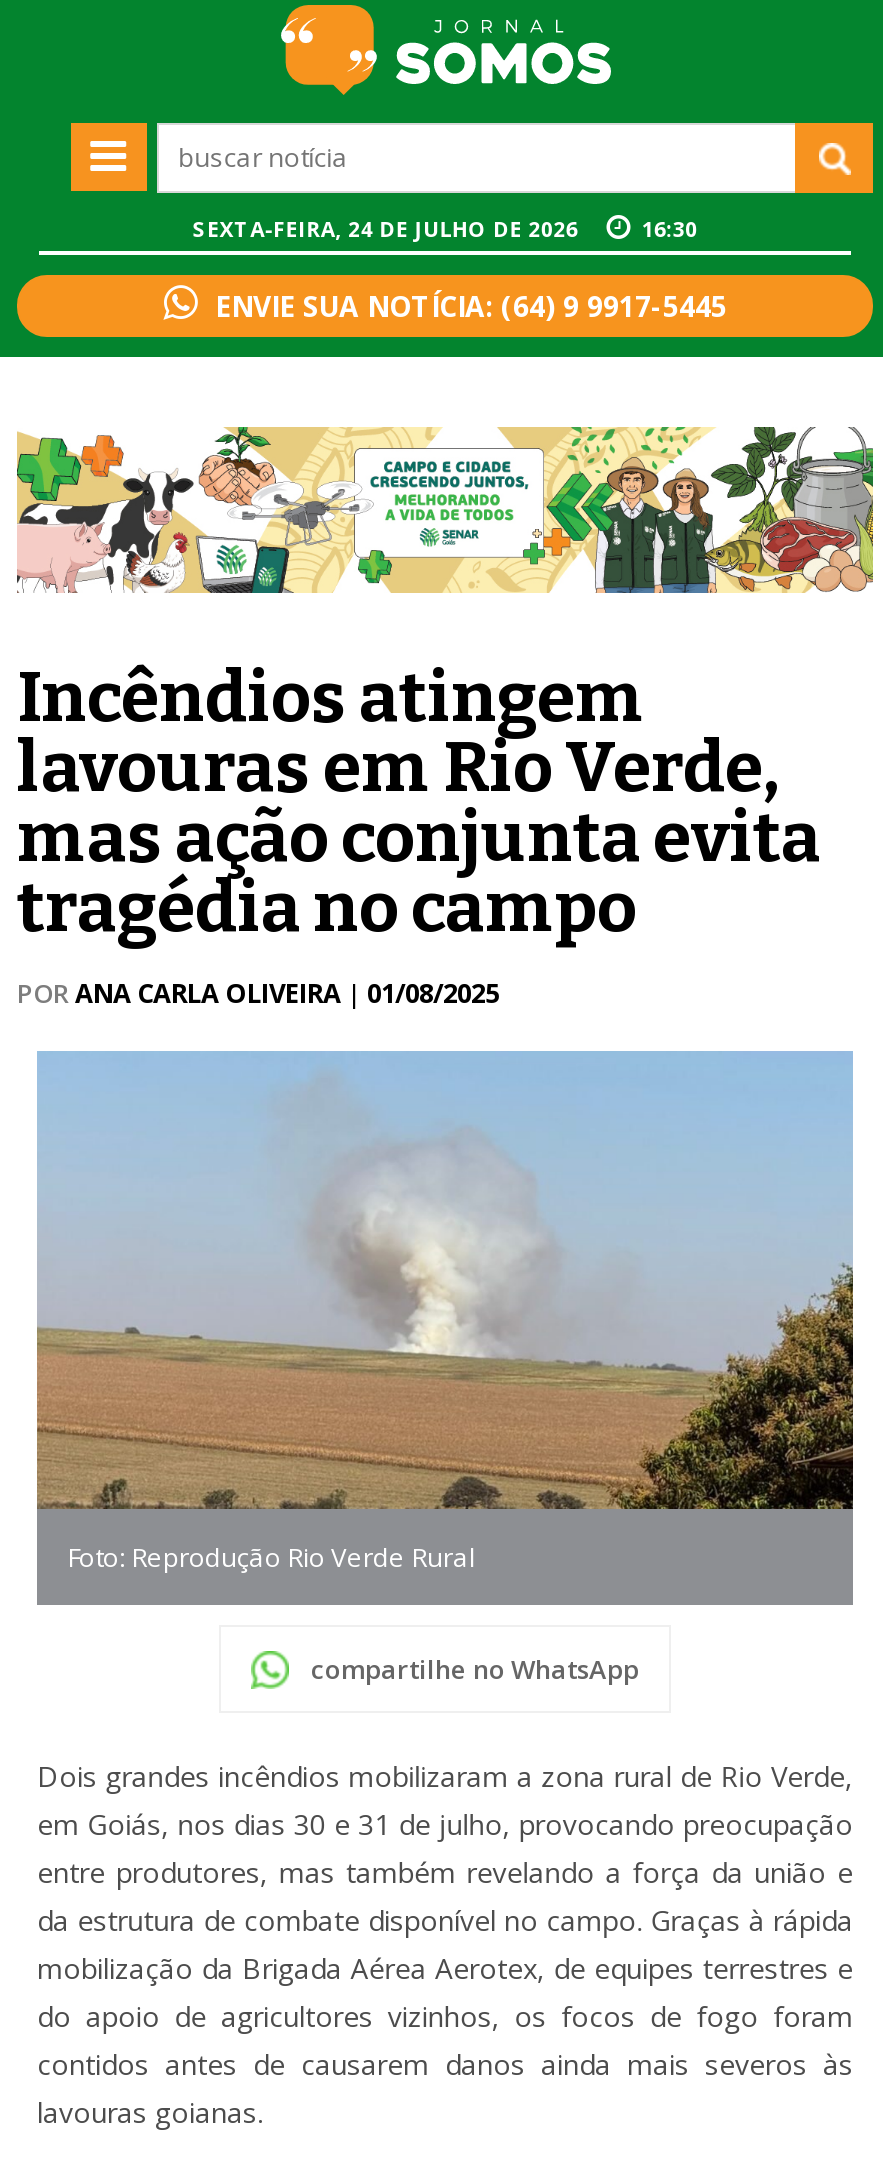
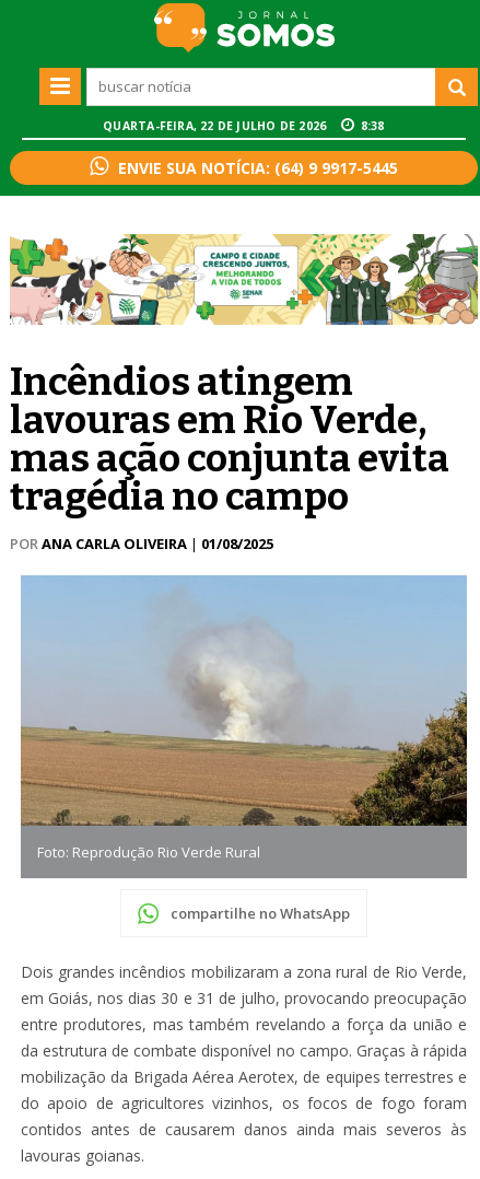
- SEXTA-FEIRA, 24 DE JULHO DE 2026
+ QUARTA-FEIRA, 22 DE JULHO DE 2026

- 16:30
+ 8:38
